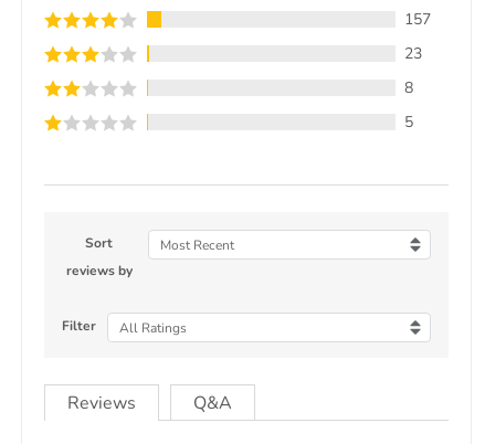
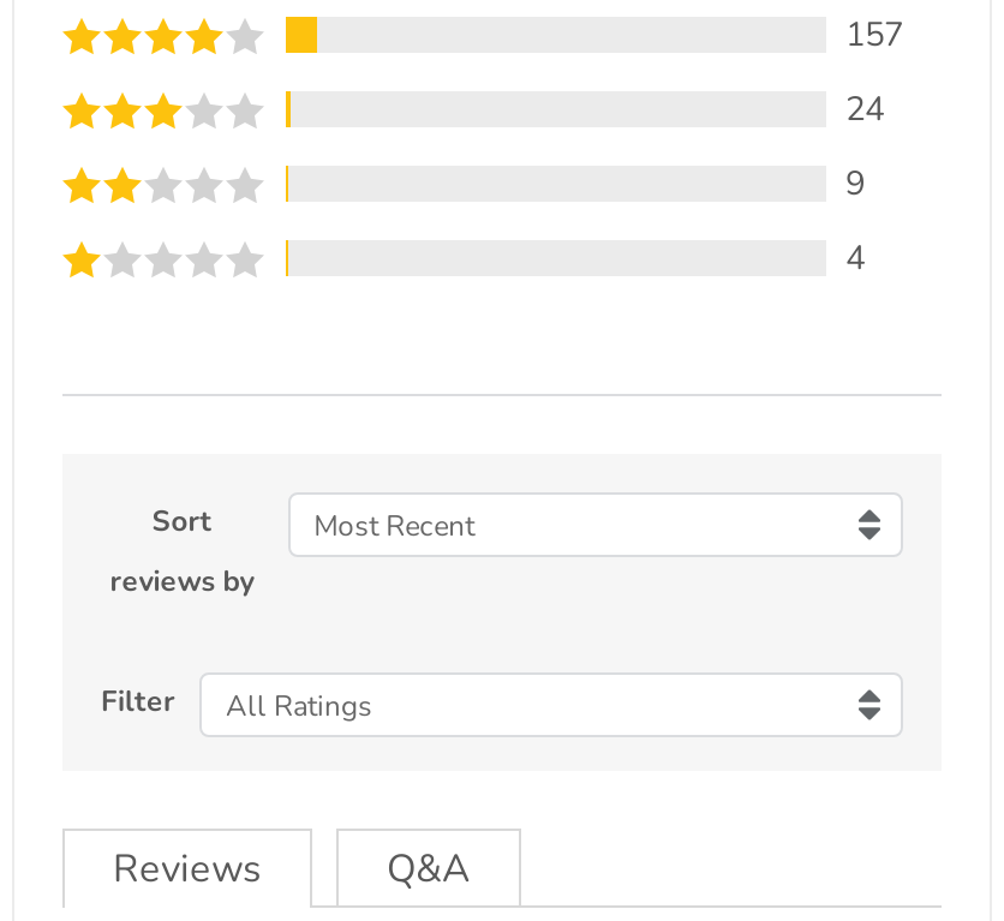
- 23
+ 24

- 8
+ 9

- 5
+ 4
